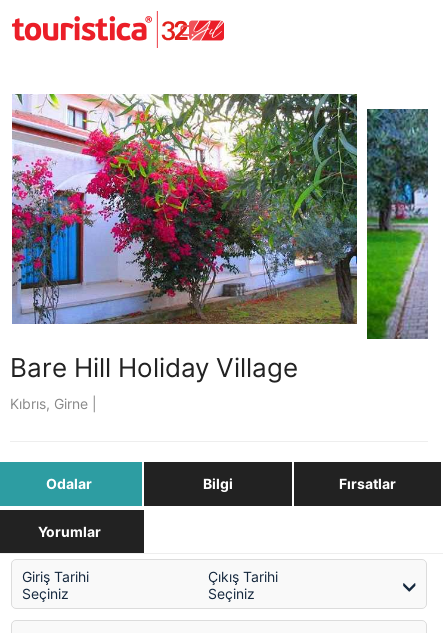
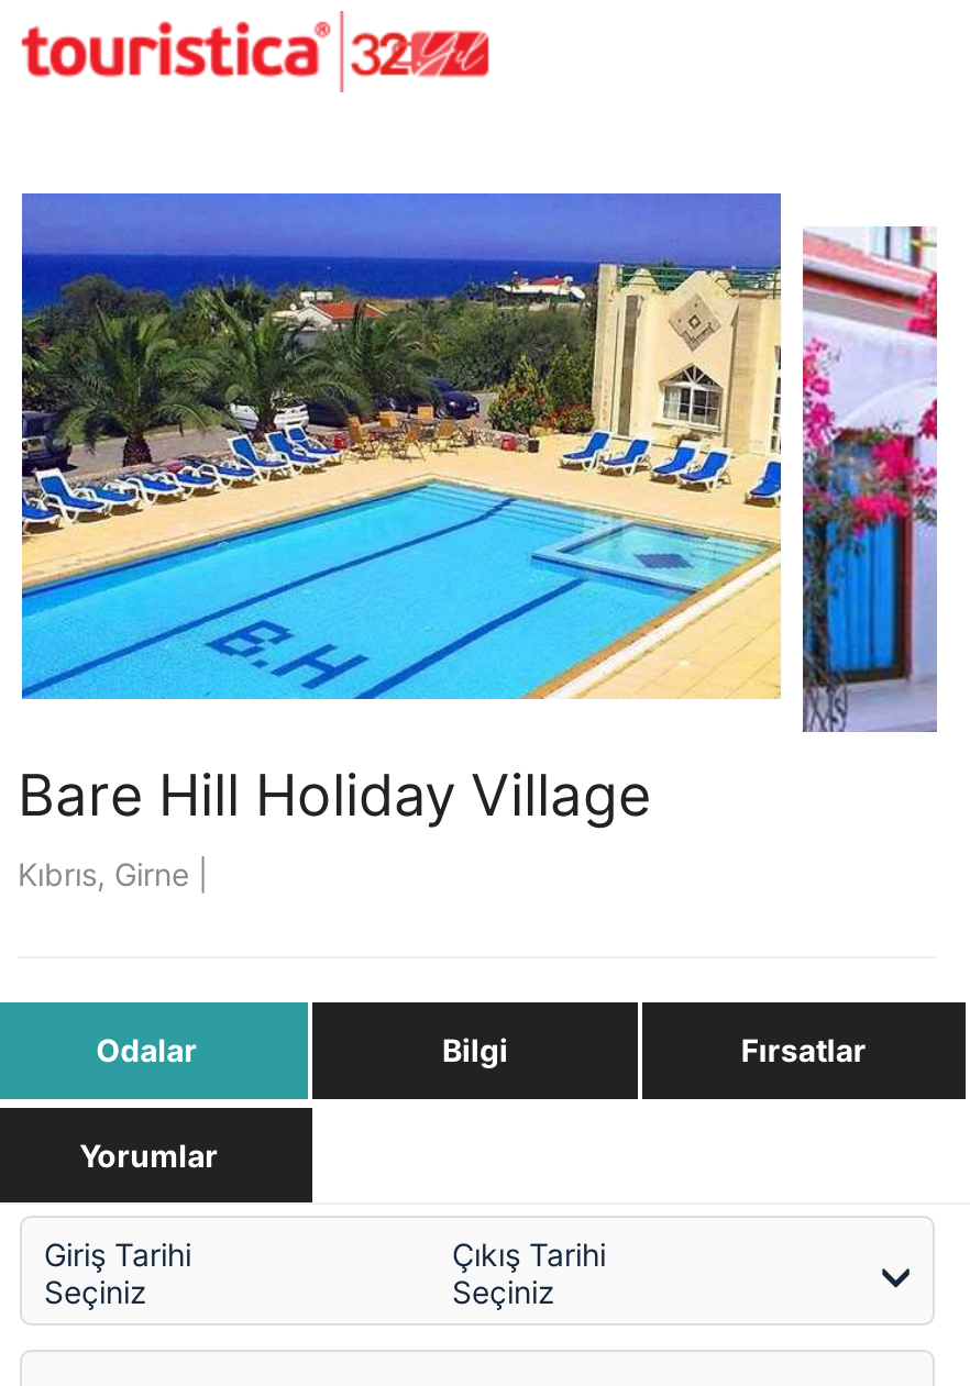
- [image]
+ [image]

- [image]
+ [image]
